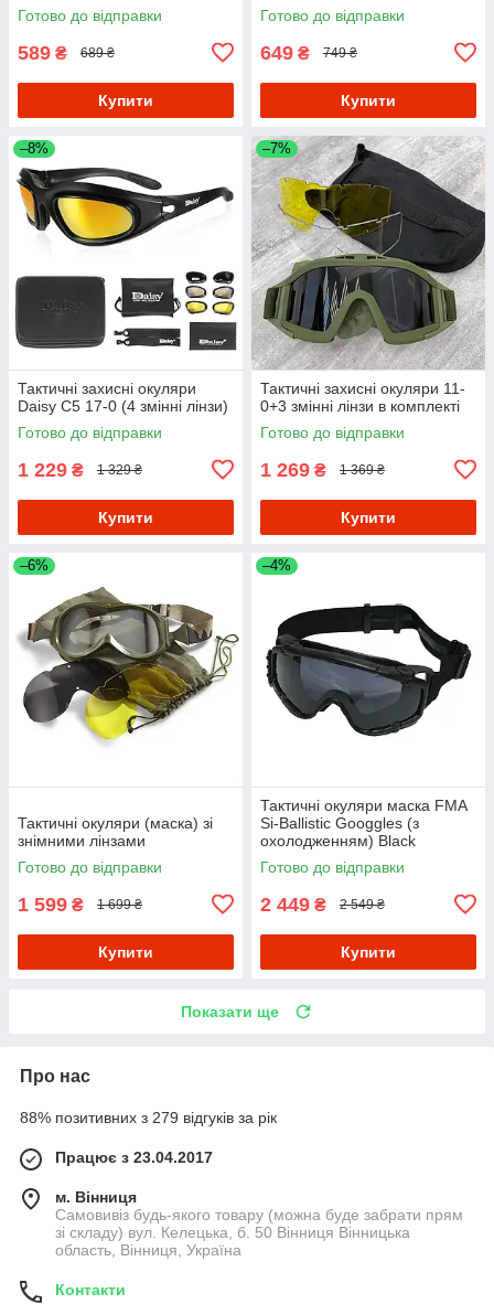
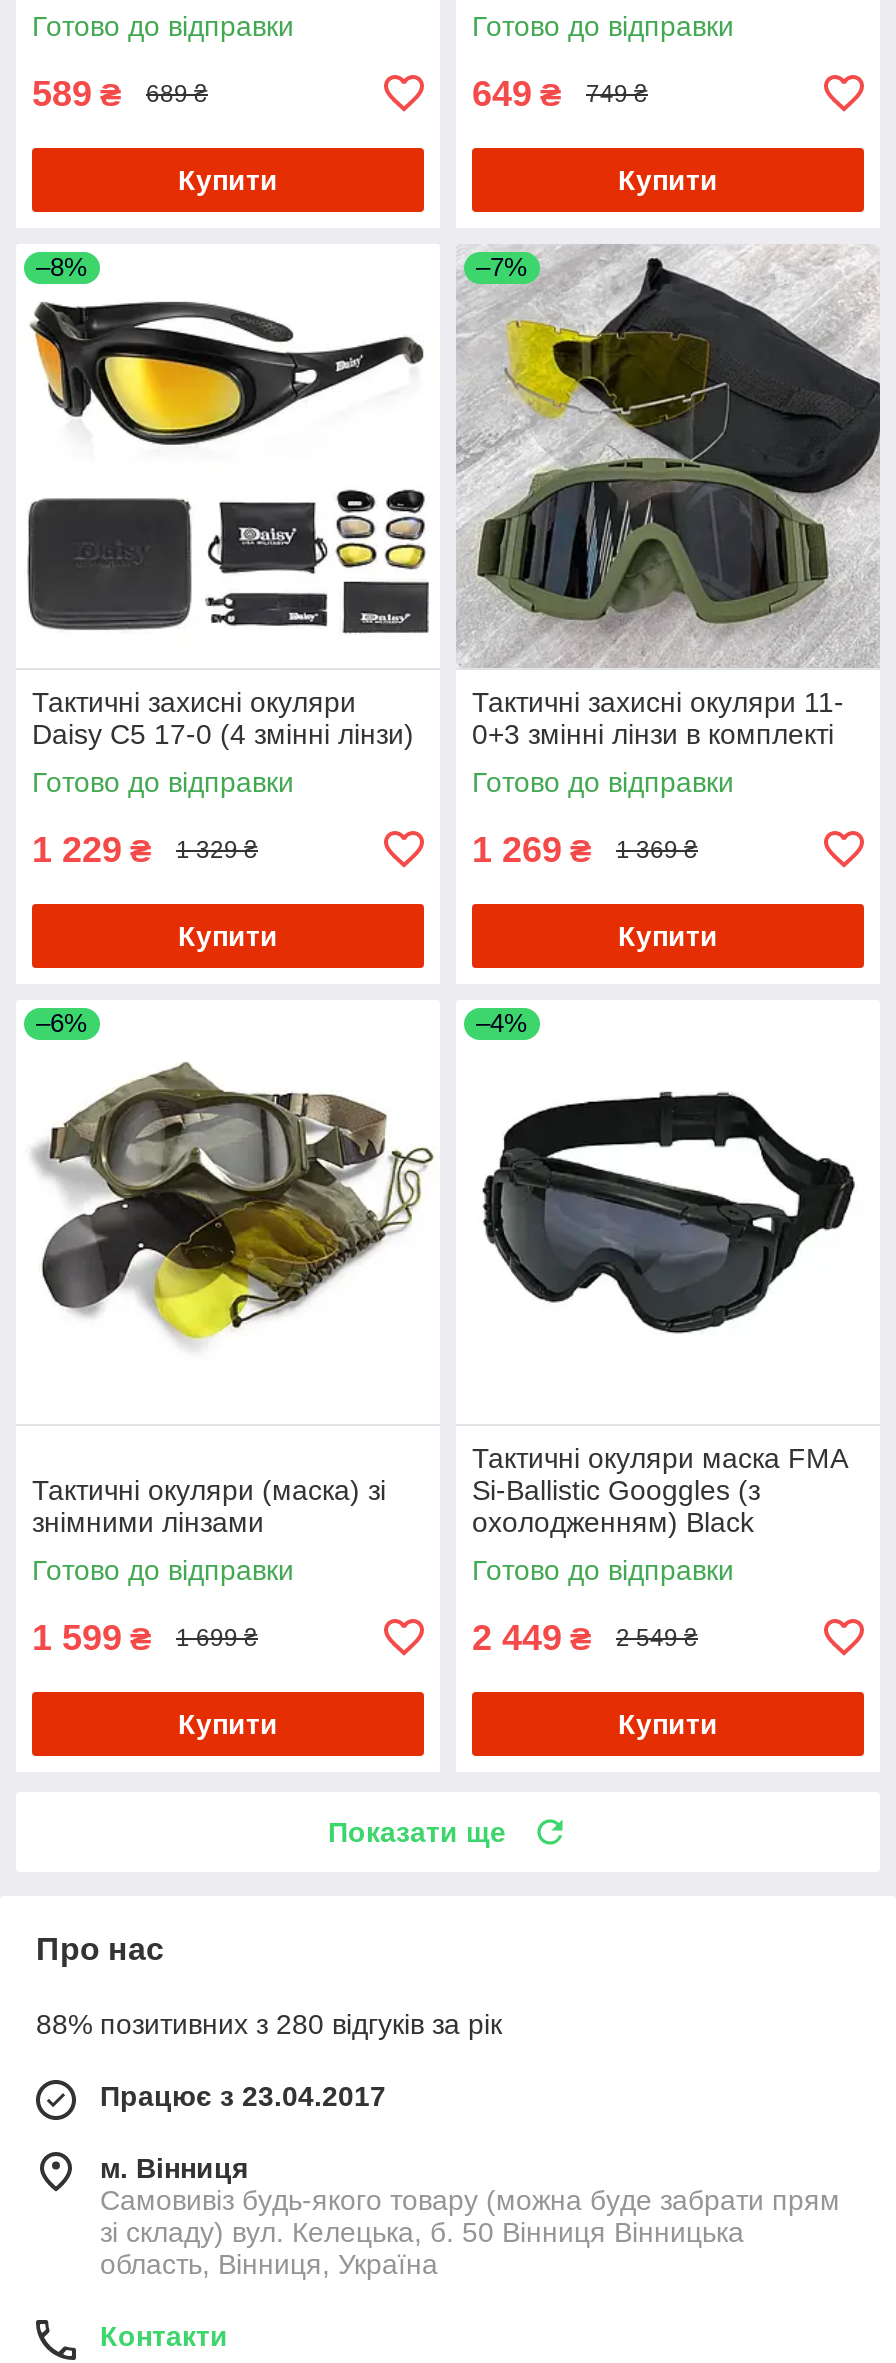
- 88% позитивних з 279 відгуків за рік
+ 88% позитивних з 280 відгуків за рік
